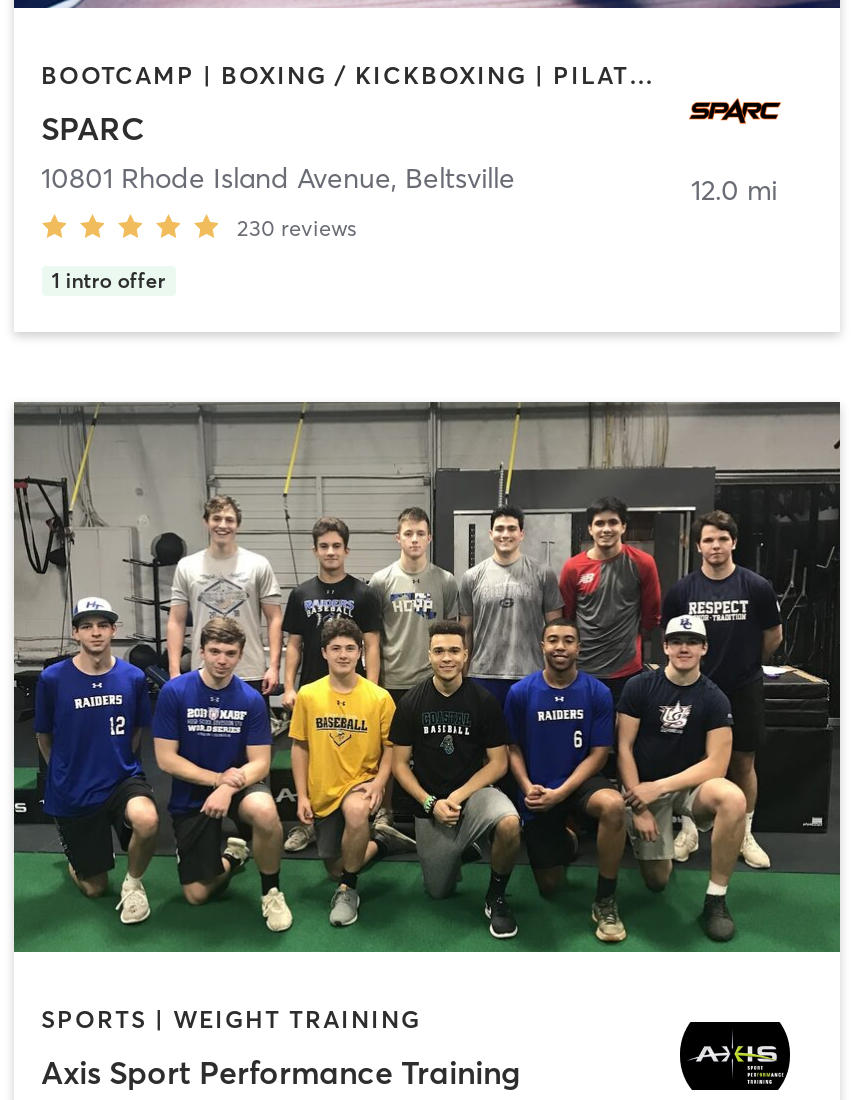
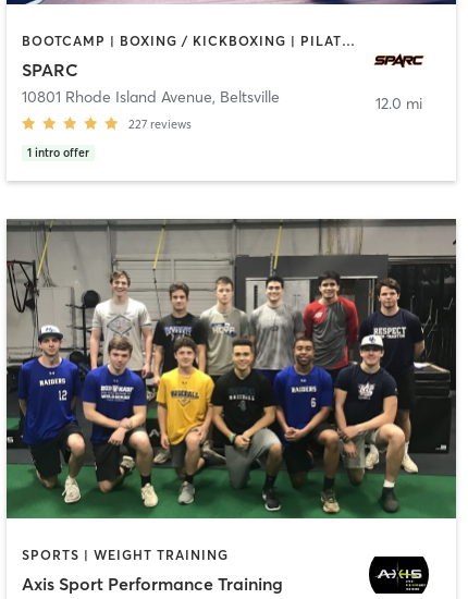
- 230 reviews
+ 227 reviews
